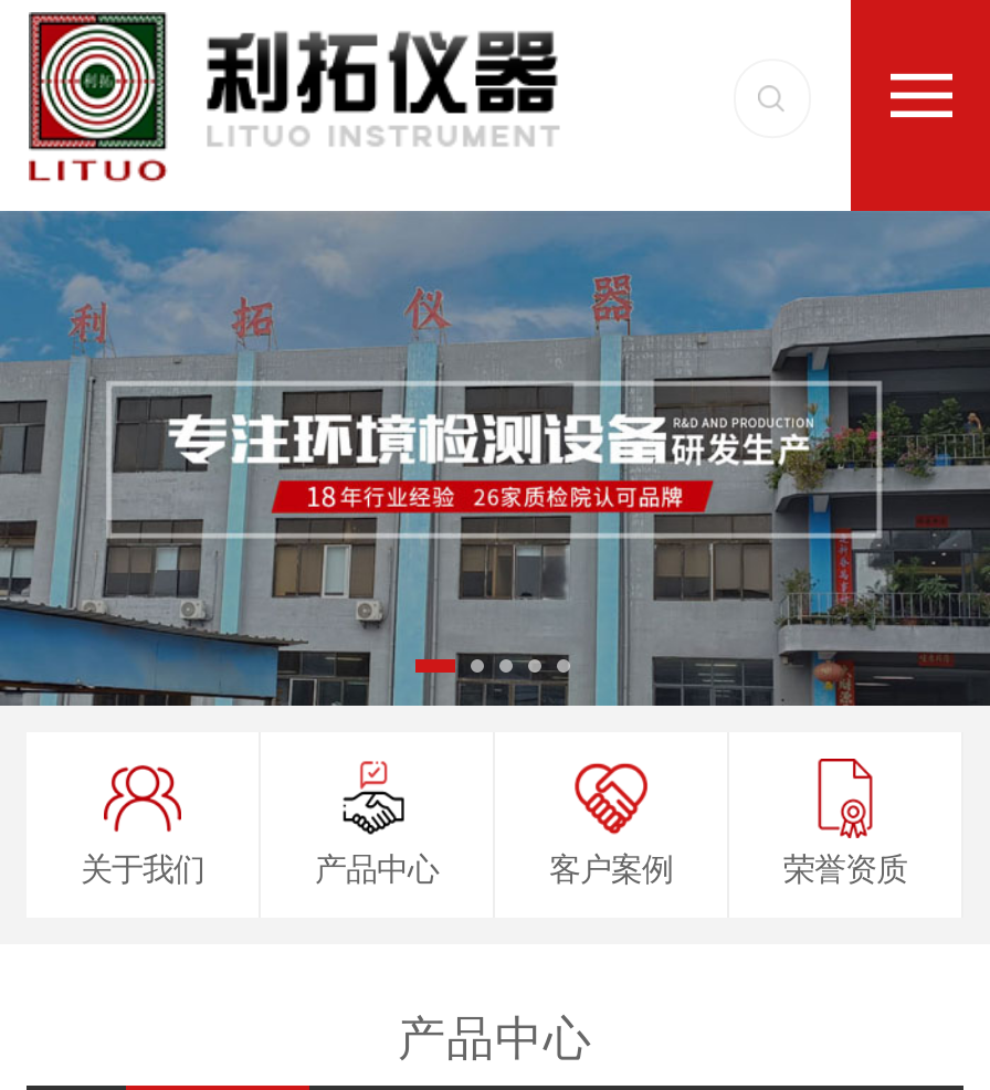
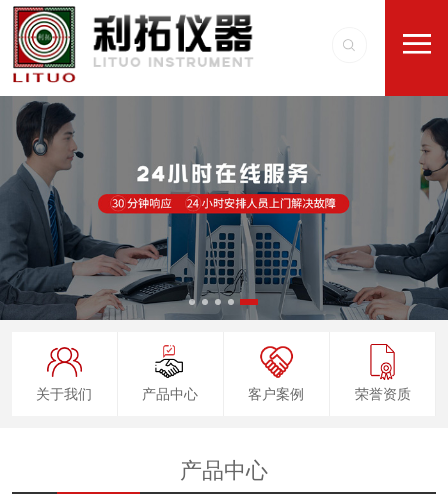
- [image]
+ [image]
